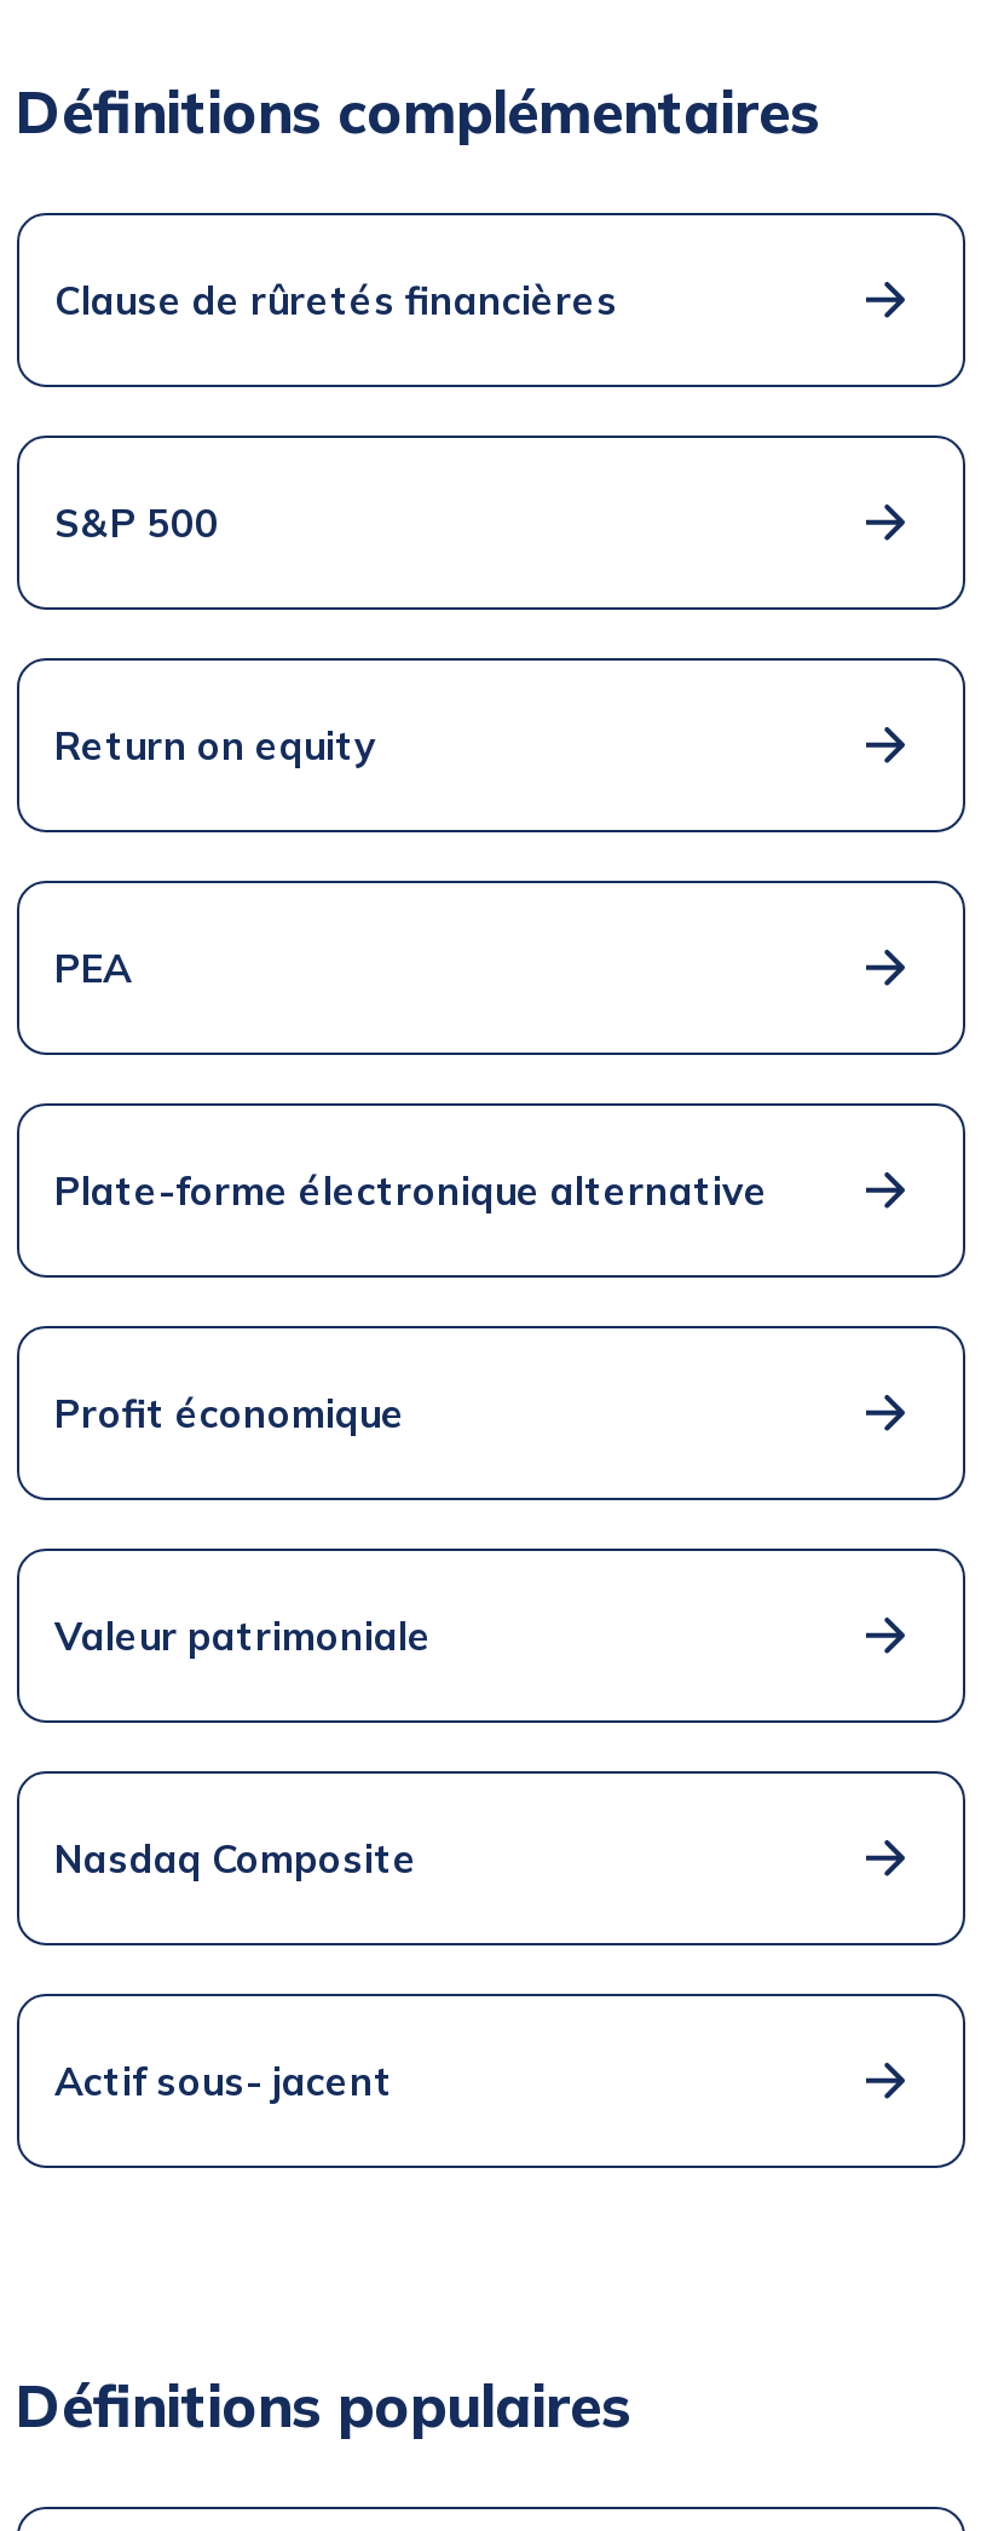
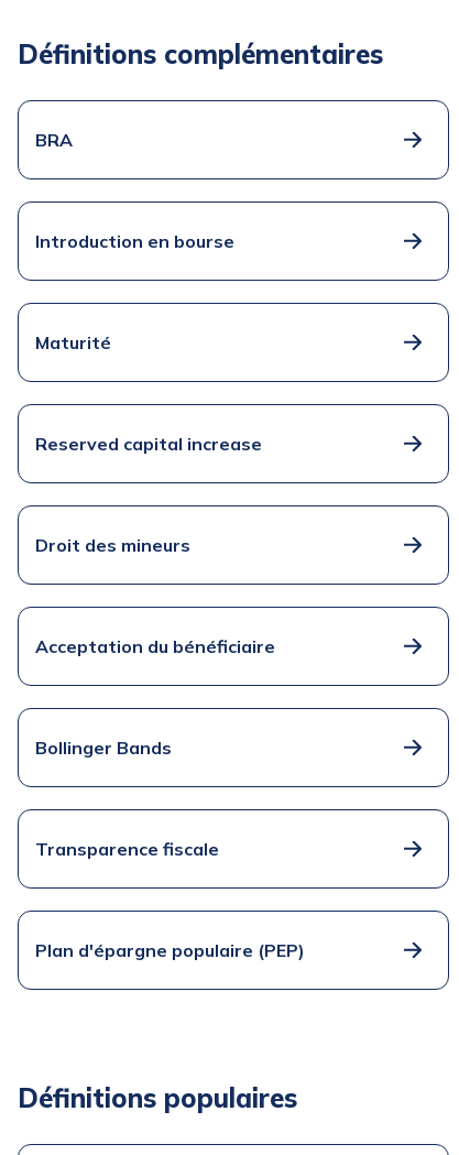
- Clause de rûretés financières
+ BRA

- S&P 500
+ Introduction en bourse

- Return on equity
+ Maturité

- PEA
+ Reserved capital increase

- Plate-forme électronique alternative
+ Droit des mineurs

- Profit économique
+ Acceptation du bénéficiaire

- Valeur patrimoniale
+ Bollinger Bands

- Nasdaq Composite
+ Transparence fiscale

- Actif sous- jacent
+ Plan d'épargne populaire (PEP)
